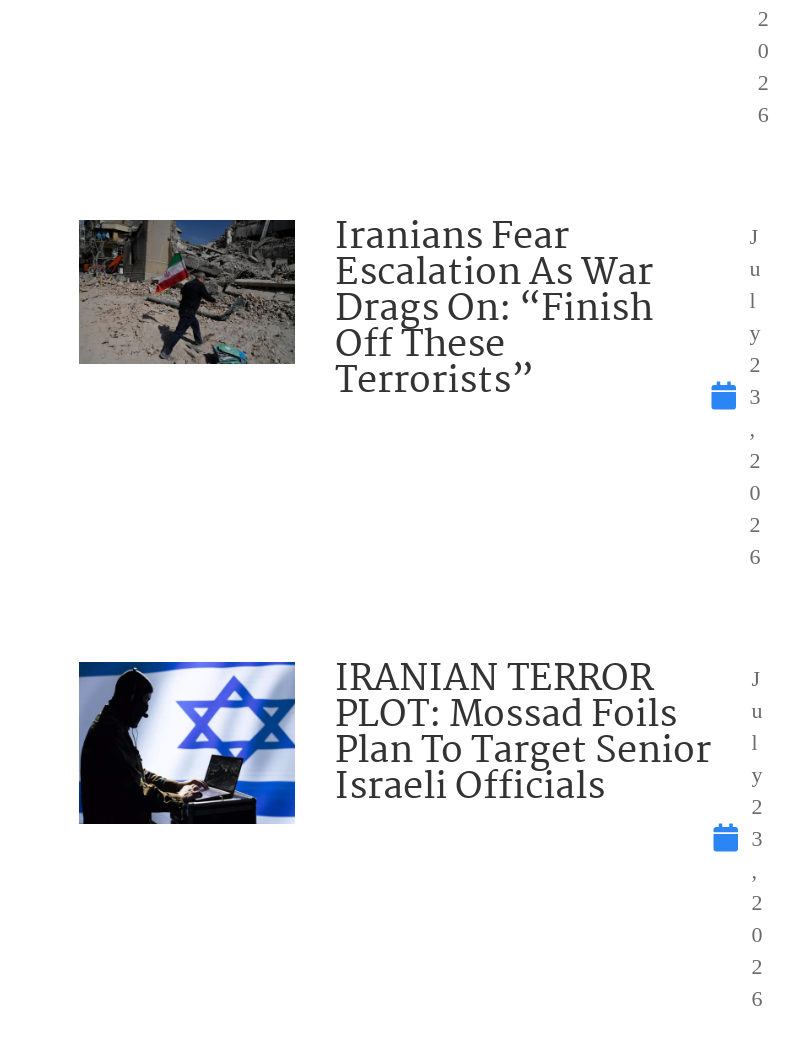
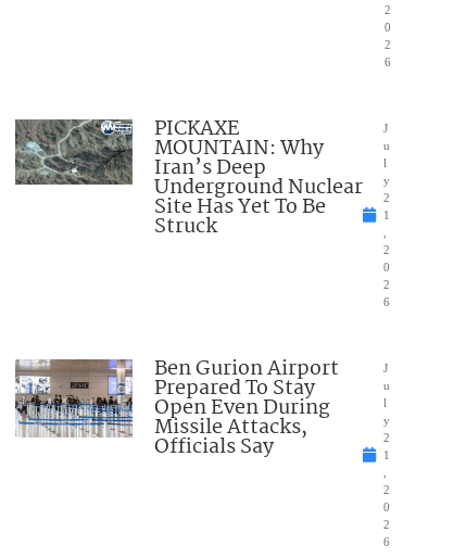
- [image]
- Iranians Fear
- Escalation As War
- Drags On: “Finish
- Off These
- Terrorists”
+ [image]
+ PICKAXE
+ MOUNTAIN: Why
+ Iran’s Deep
+ Underground Nuclear
+ Site Has Yet To Be
+ Struck

- 3
+ 1

- [image]
- IRANIAN TERROR
- PLOT: Mossad Foils
- Plan To Target Senior
- Israeli Officials
+ [image]
+ Ben Gurion Airport
+ Prepared To Stay
+ Open Even During
+ Missile Attacks,
+ Officials Say

- 3
+ 1
